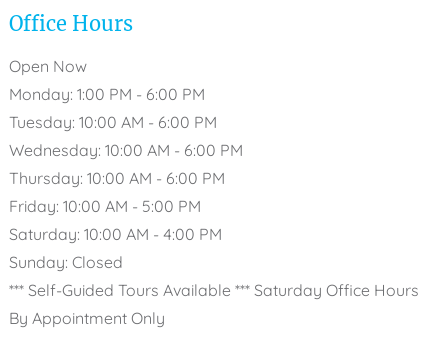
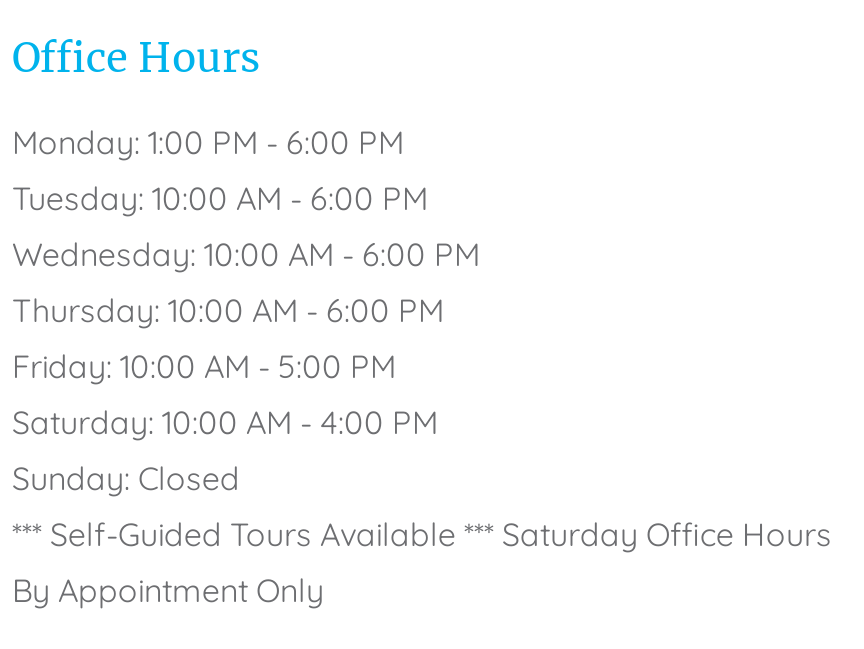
- Open Now
